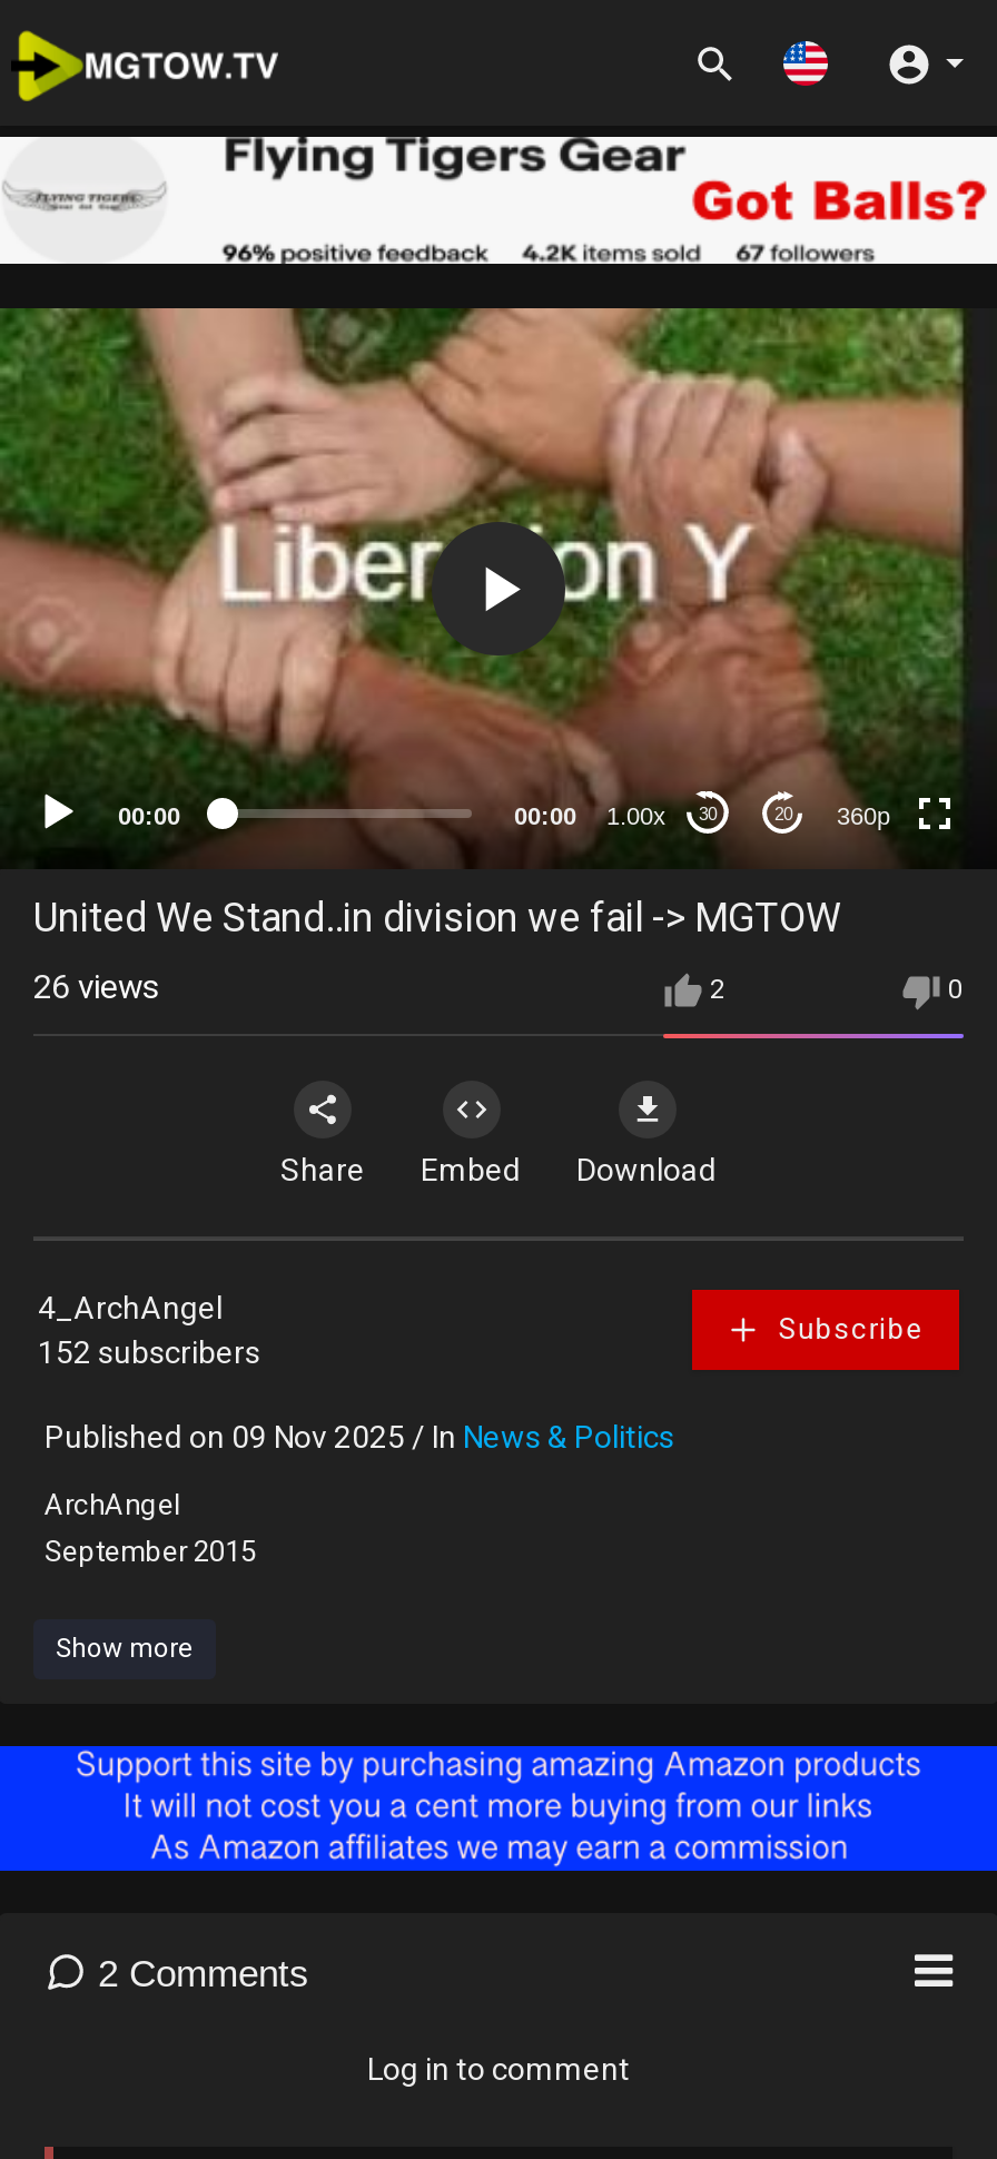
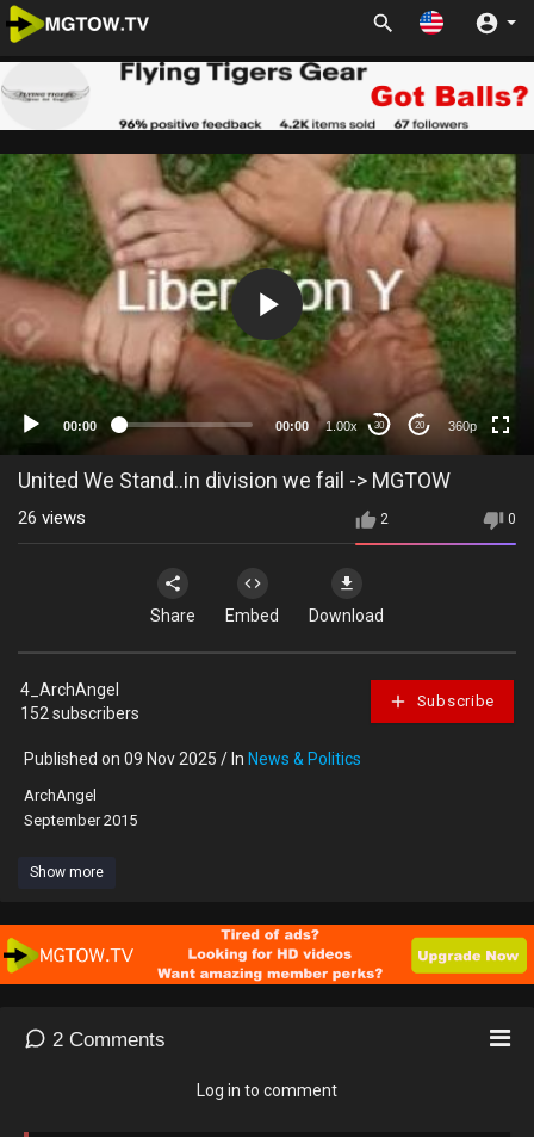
- [image]
+ [image]
